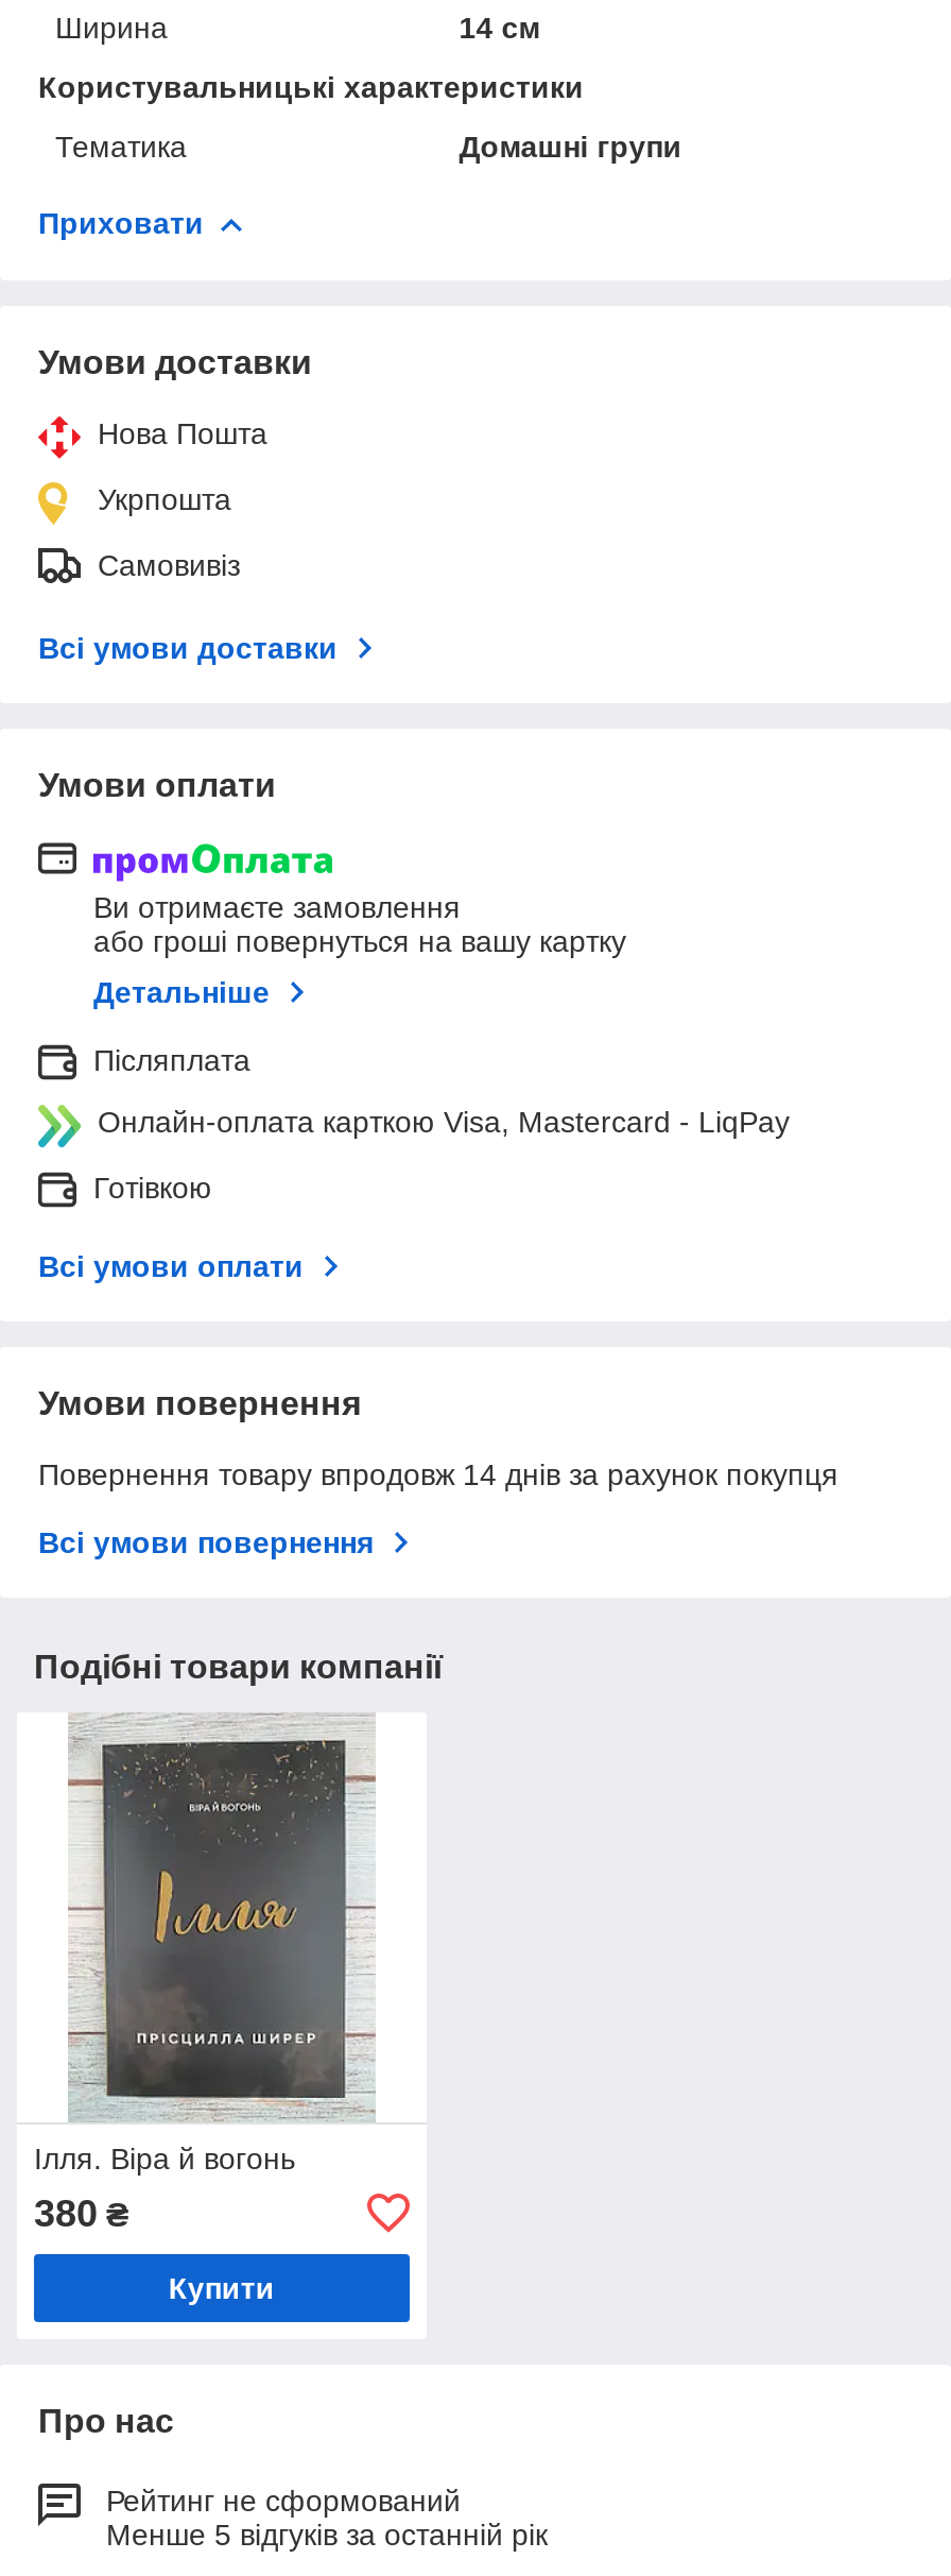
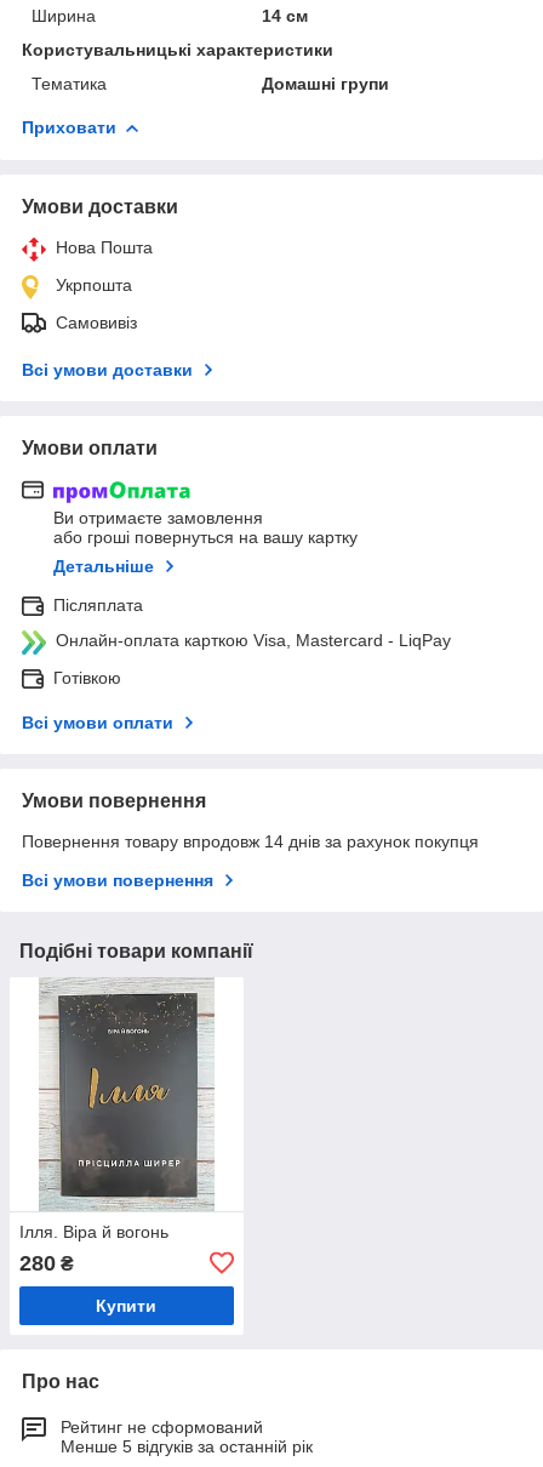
- 380 ₴
+ 280 ₴
